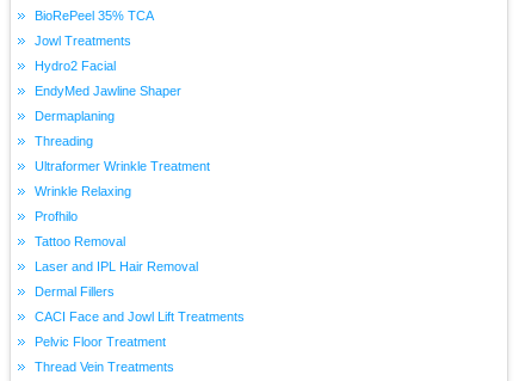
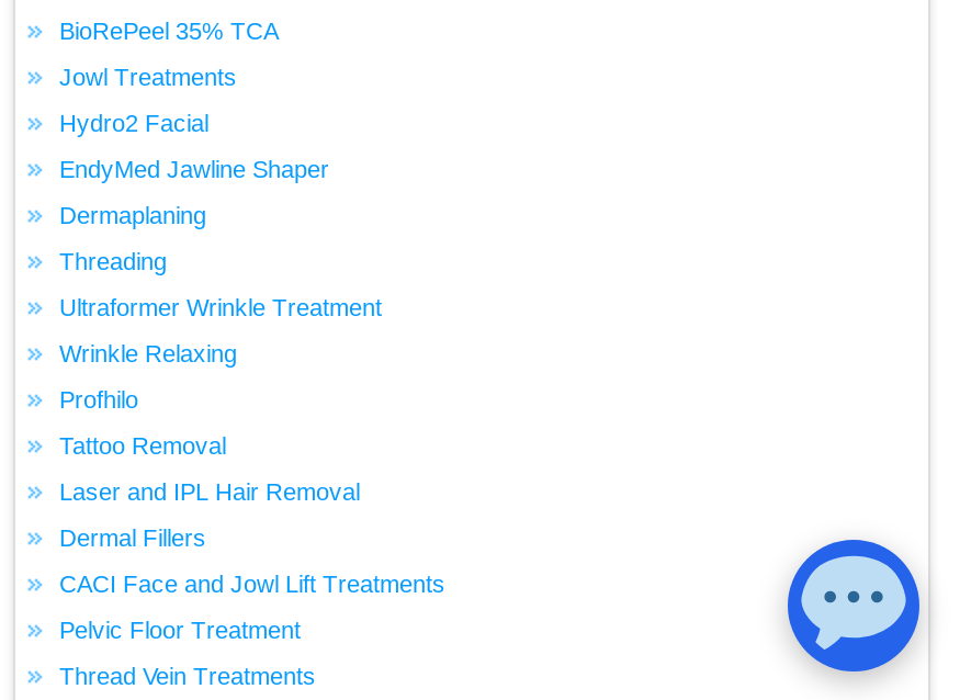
+ [image]
